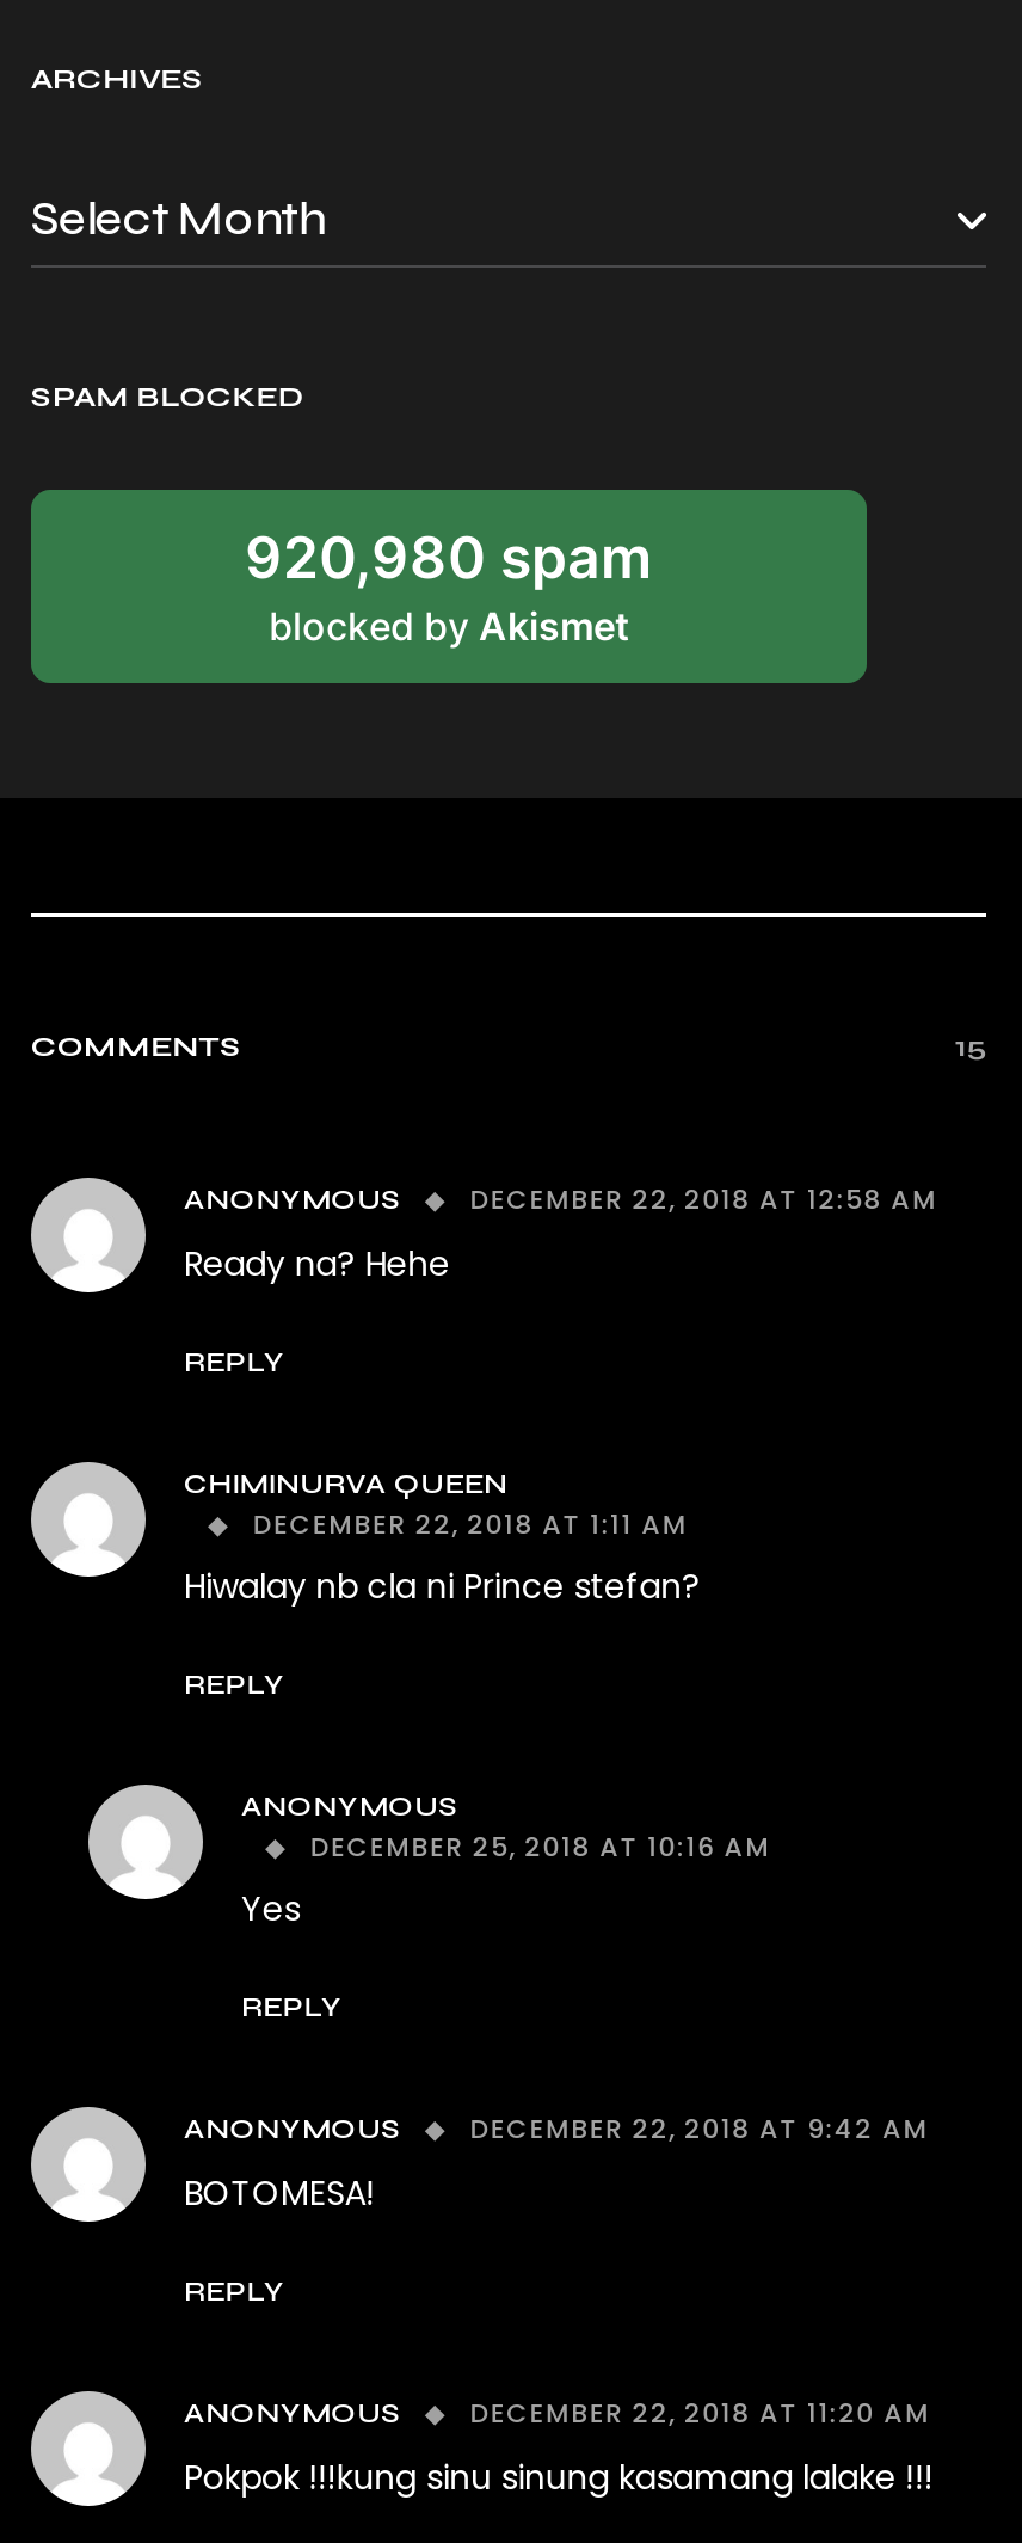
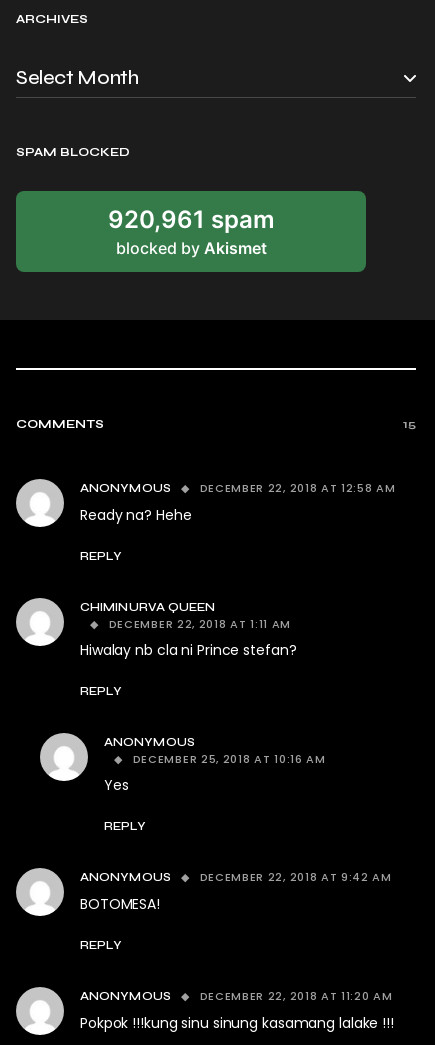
- 920,980 spam
+ 920,961 spam
